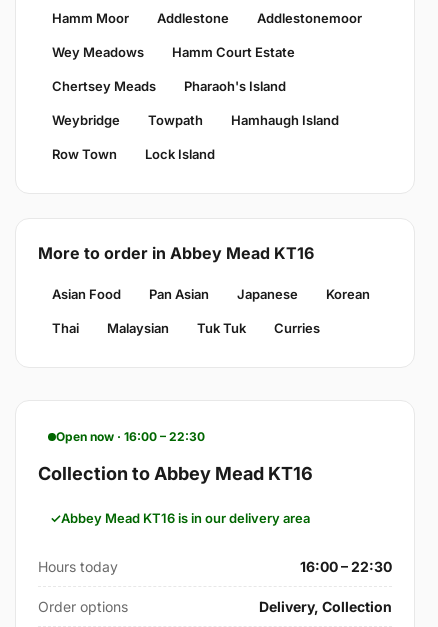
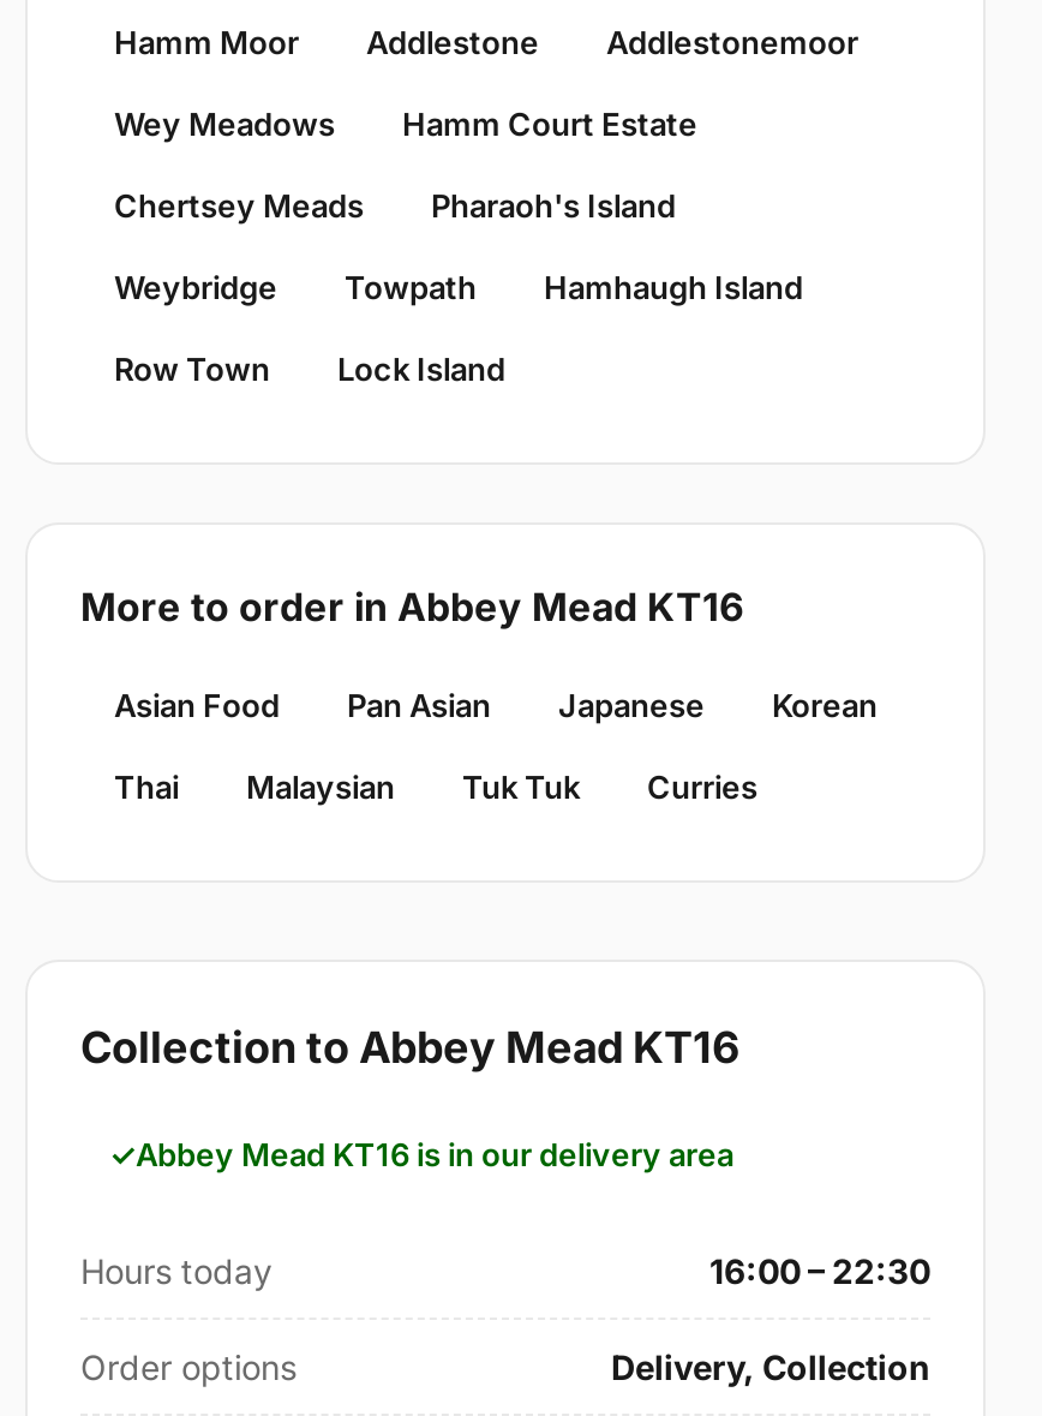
- Open now · 16:00 – 22:30
